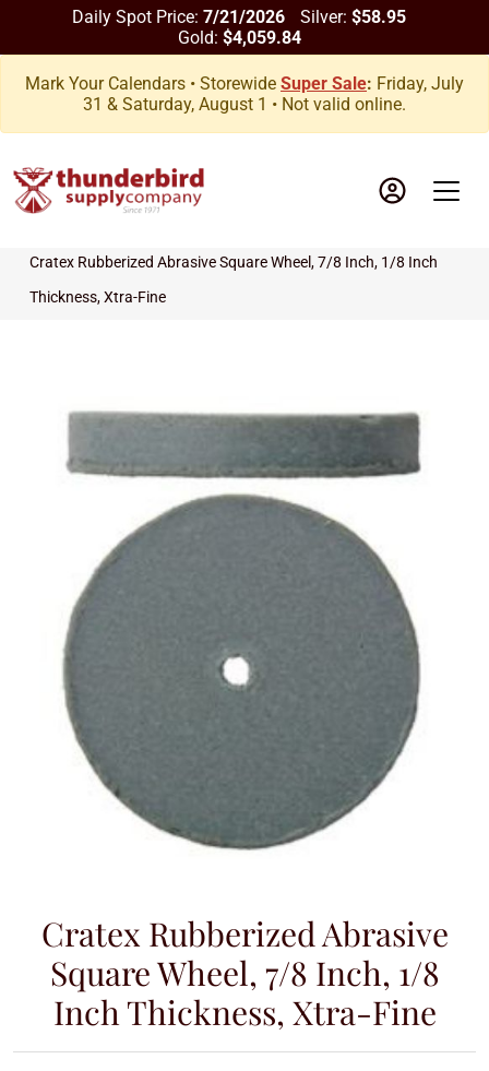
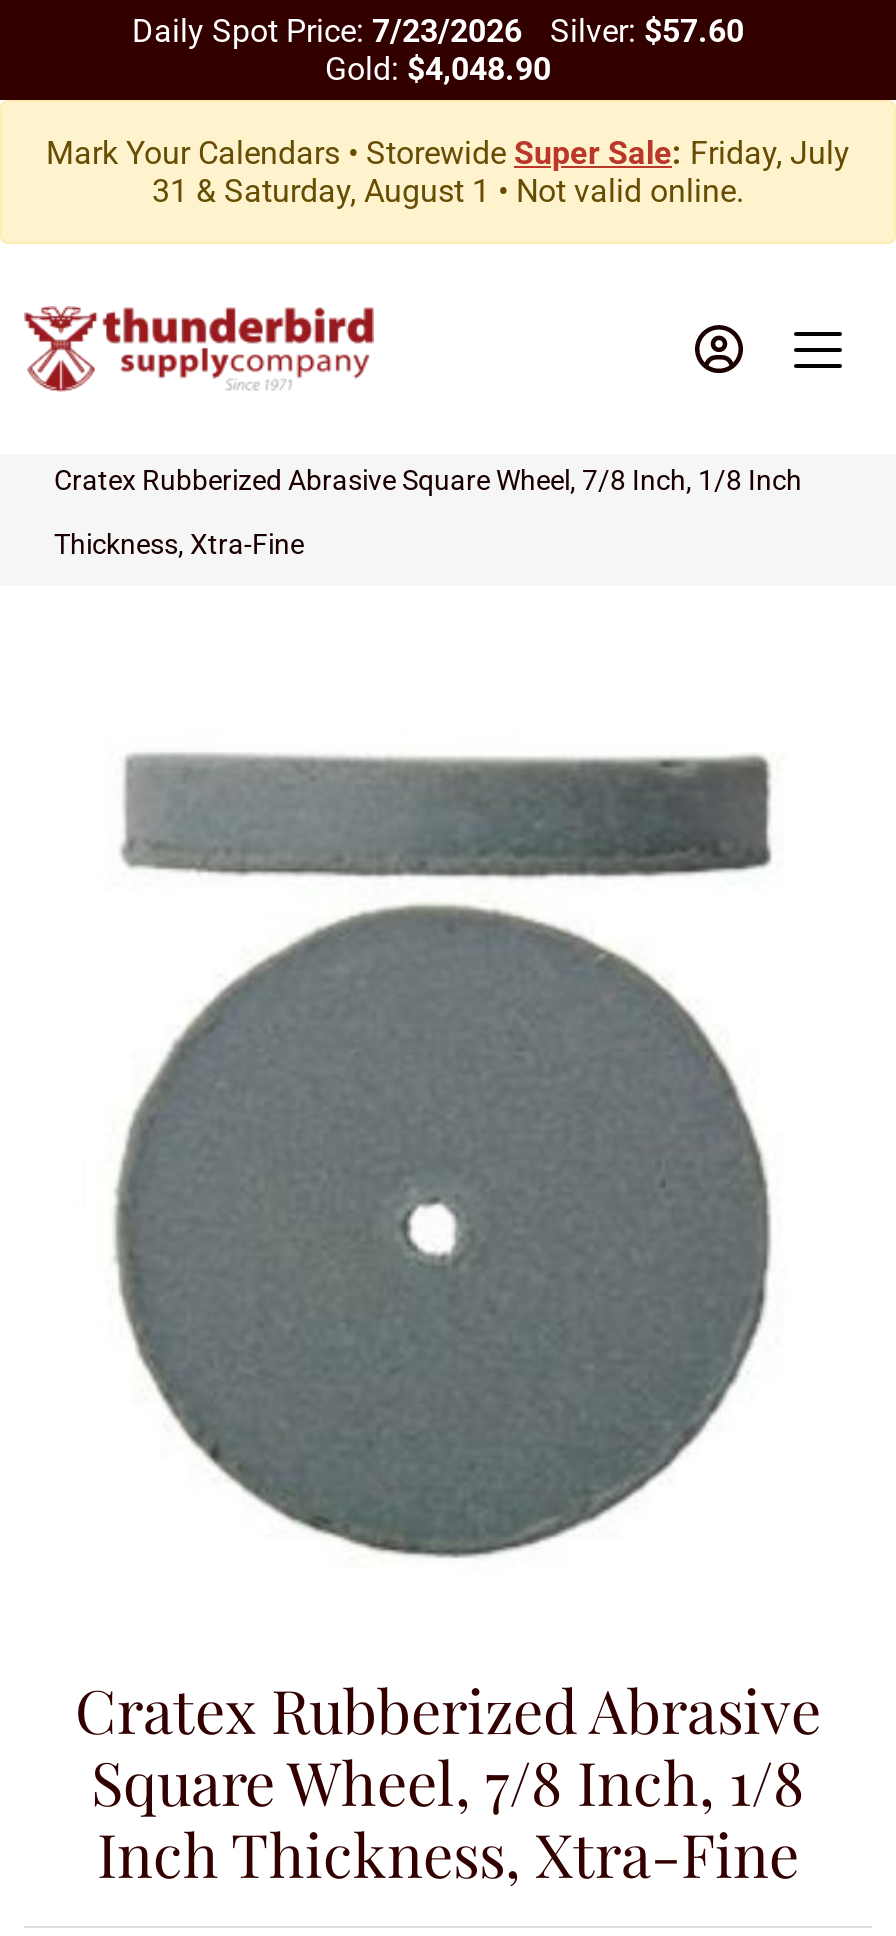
- Daily Spot Price: 7/21/2026
+ Daily Spot Price: 7/23/2026

- Silver: $58.95
+ Silver: $57.60

- Gold: $4,059.84
+ Gold: $4,048.90
